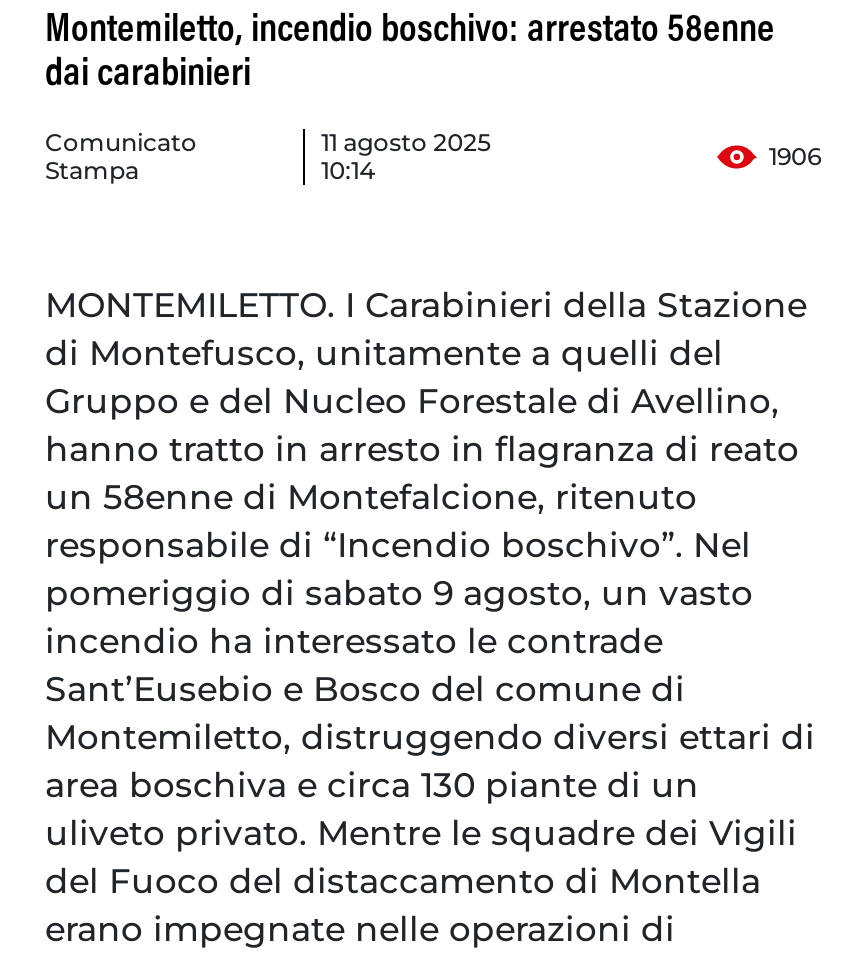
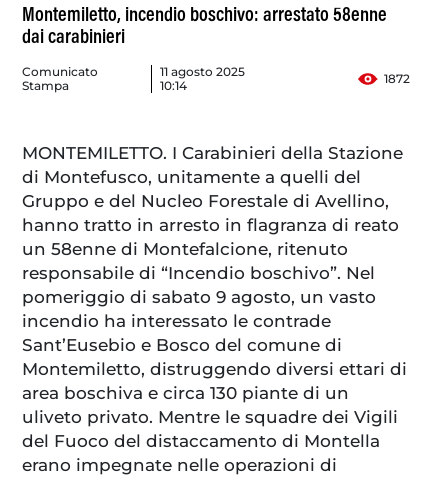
- 1906
+ 1872
